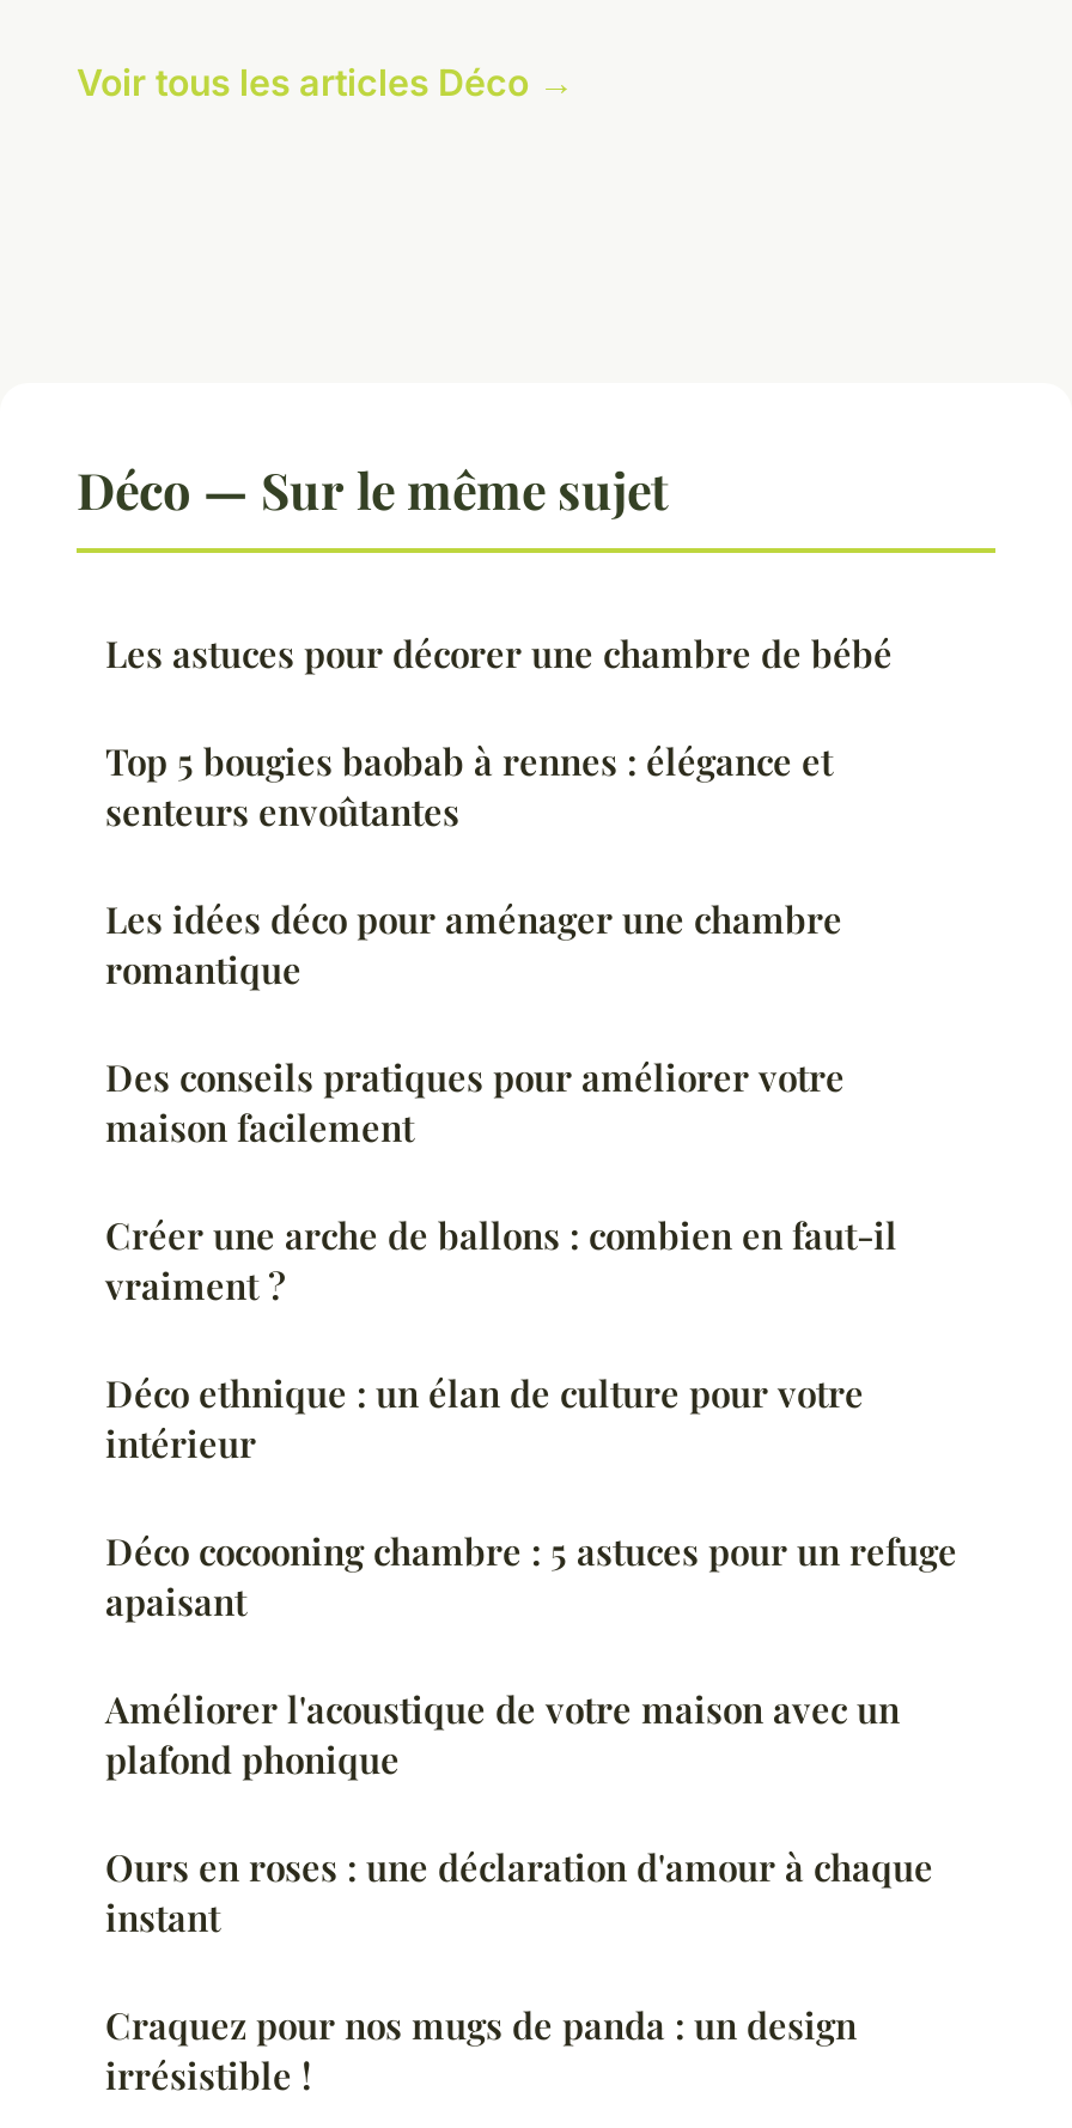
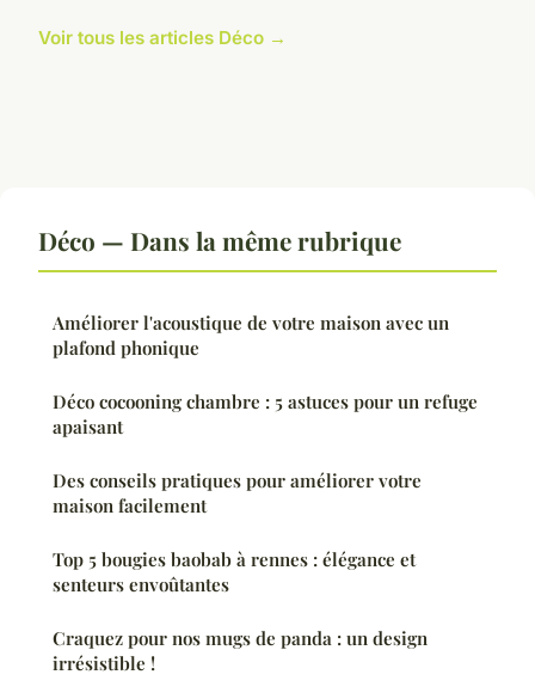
- Déco — Sur le même sujet
- Les astuces pour décorer une chambre de bébé
- Les idées déco pour aménager une chambre
- romantique
- Créer une arche de ballons : combien en faut-il
- vraiment ?
- Déco ethnique : un élan de culture pour votre
- intérieur
+ Déco — Dans la même rubrique

moved down: Déco cocooning chambre : 5 astuces pour un refuge | apaisant | Des conseils pratiques pour améliorer votre | maison facilement | Top 5 bougies baobab à rennes : élégance et | senteurs envoûtantes

moved up: Améliorer l'acoustique de votre maison avec un | plafond phonique

- Ours en roses : une déclaration d'amour à chaque
- instant
